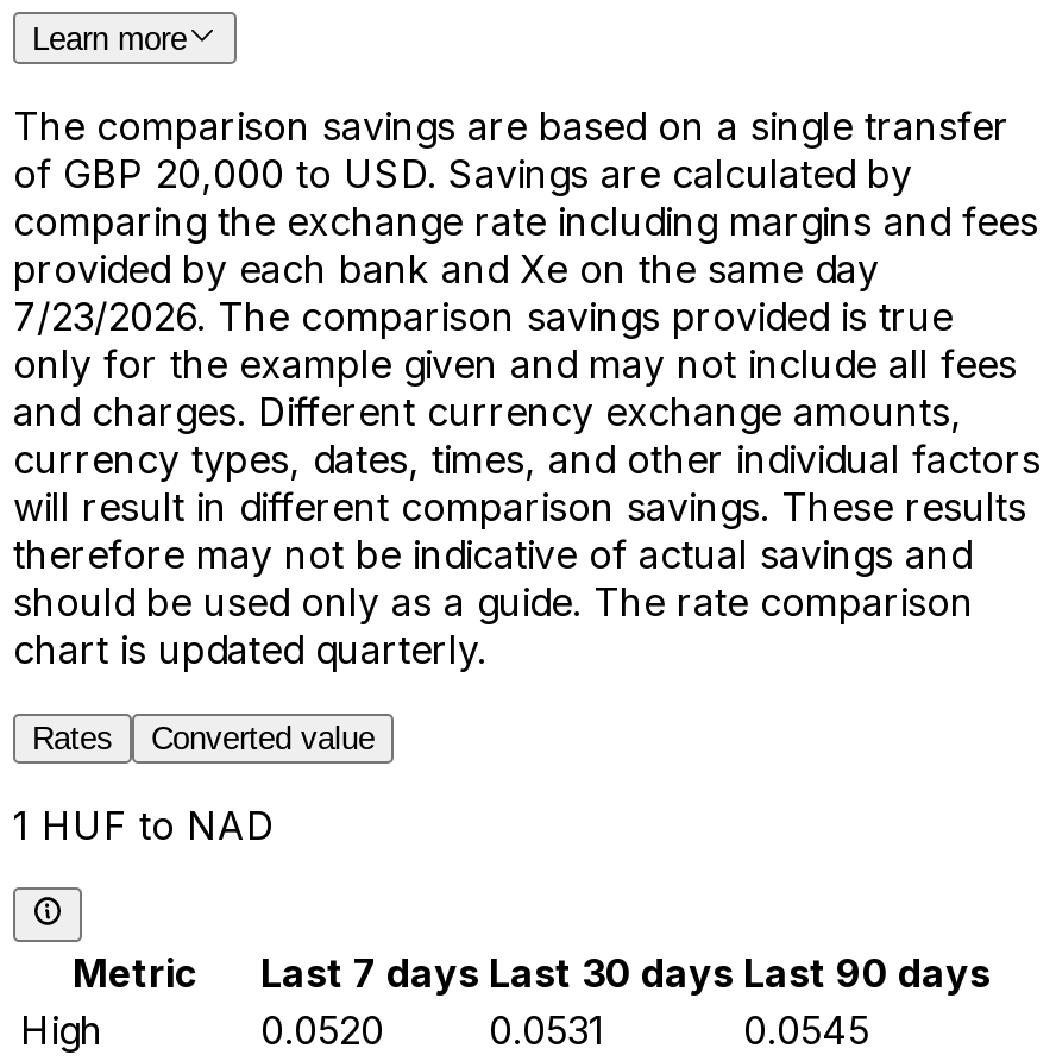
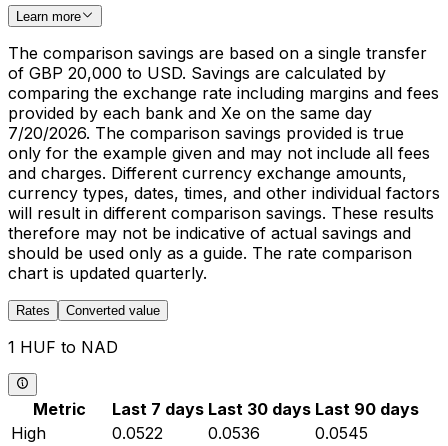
- 7/23/2026. The comparison savings provided is true
+ 7/20/2026. The comparison savings provided is true

- 0.0520
+ 0.0522

- 0.0531
+ 0.0536
